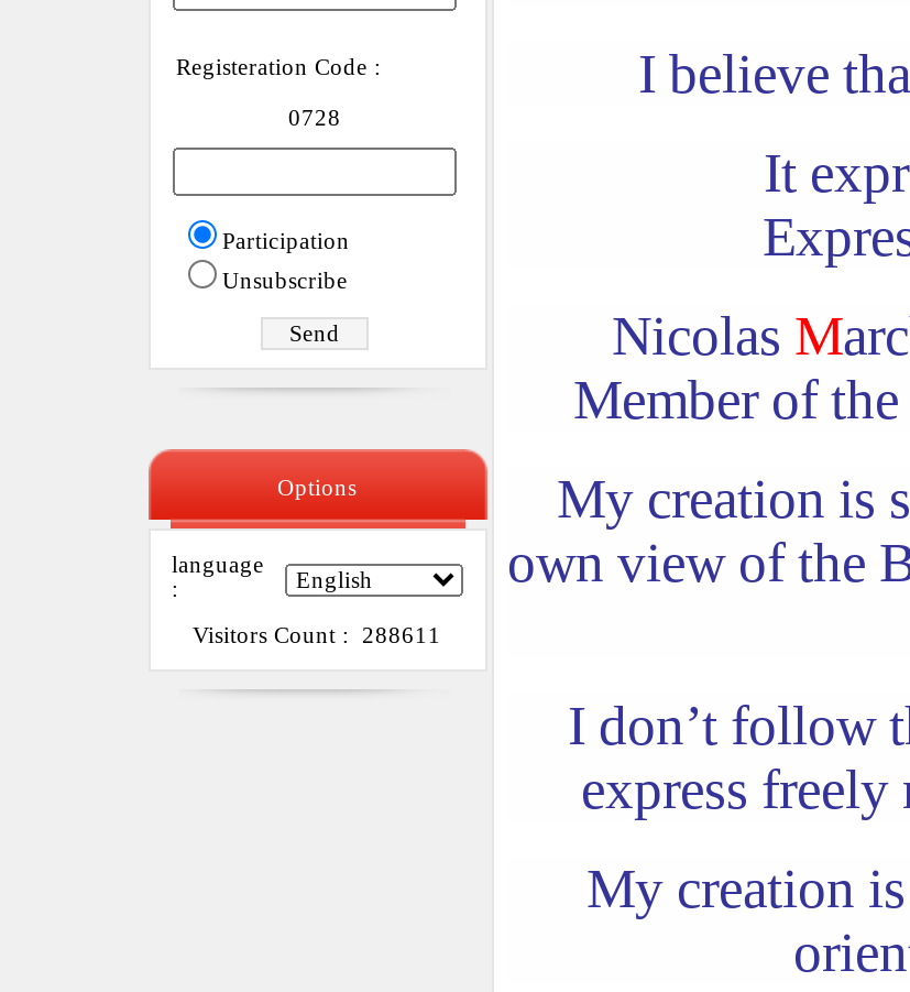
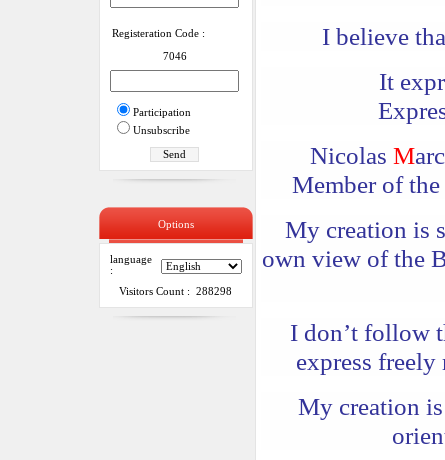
- 0728
+ 7046

- Visitors Count : 288611
+ Visitors Count : 288298
